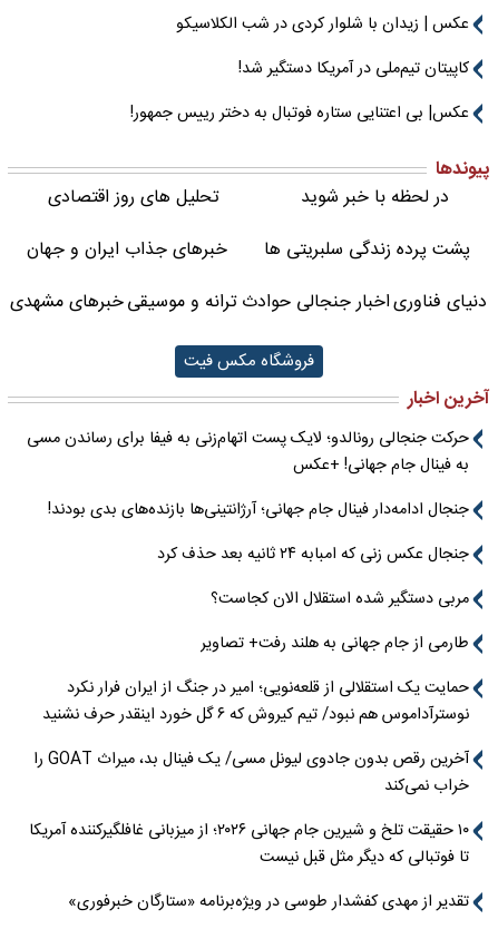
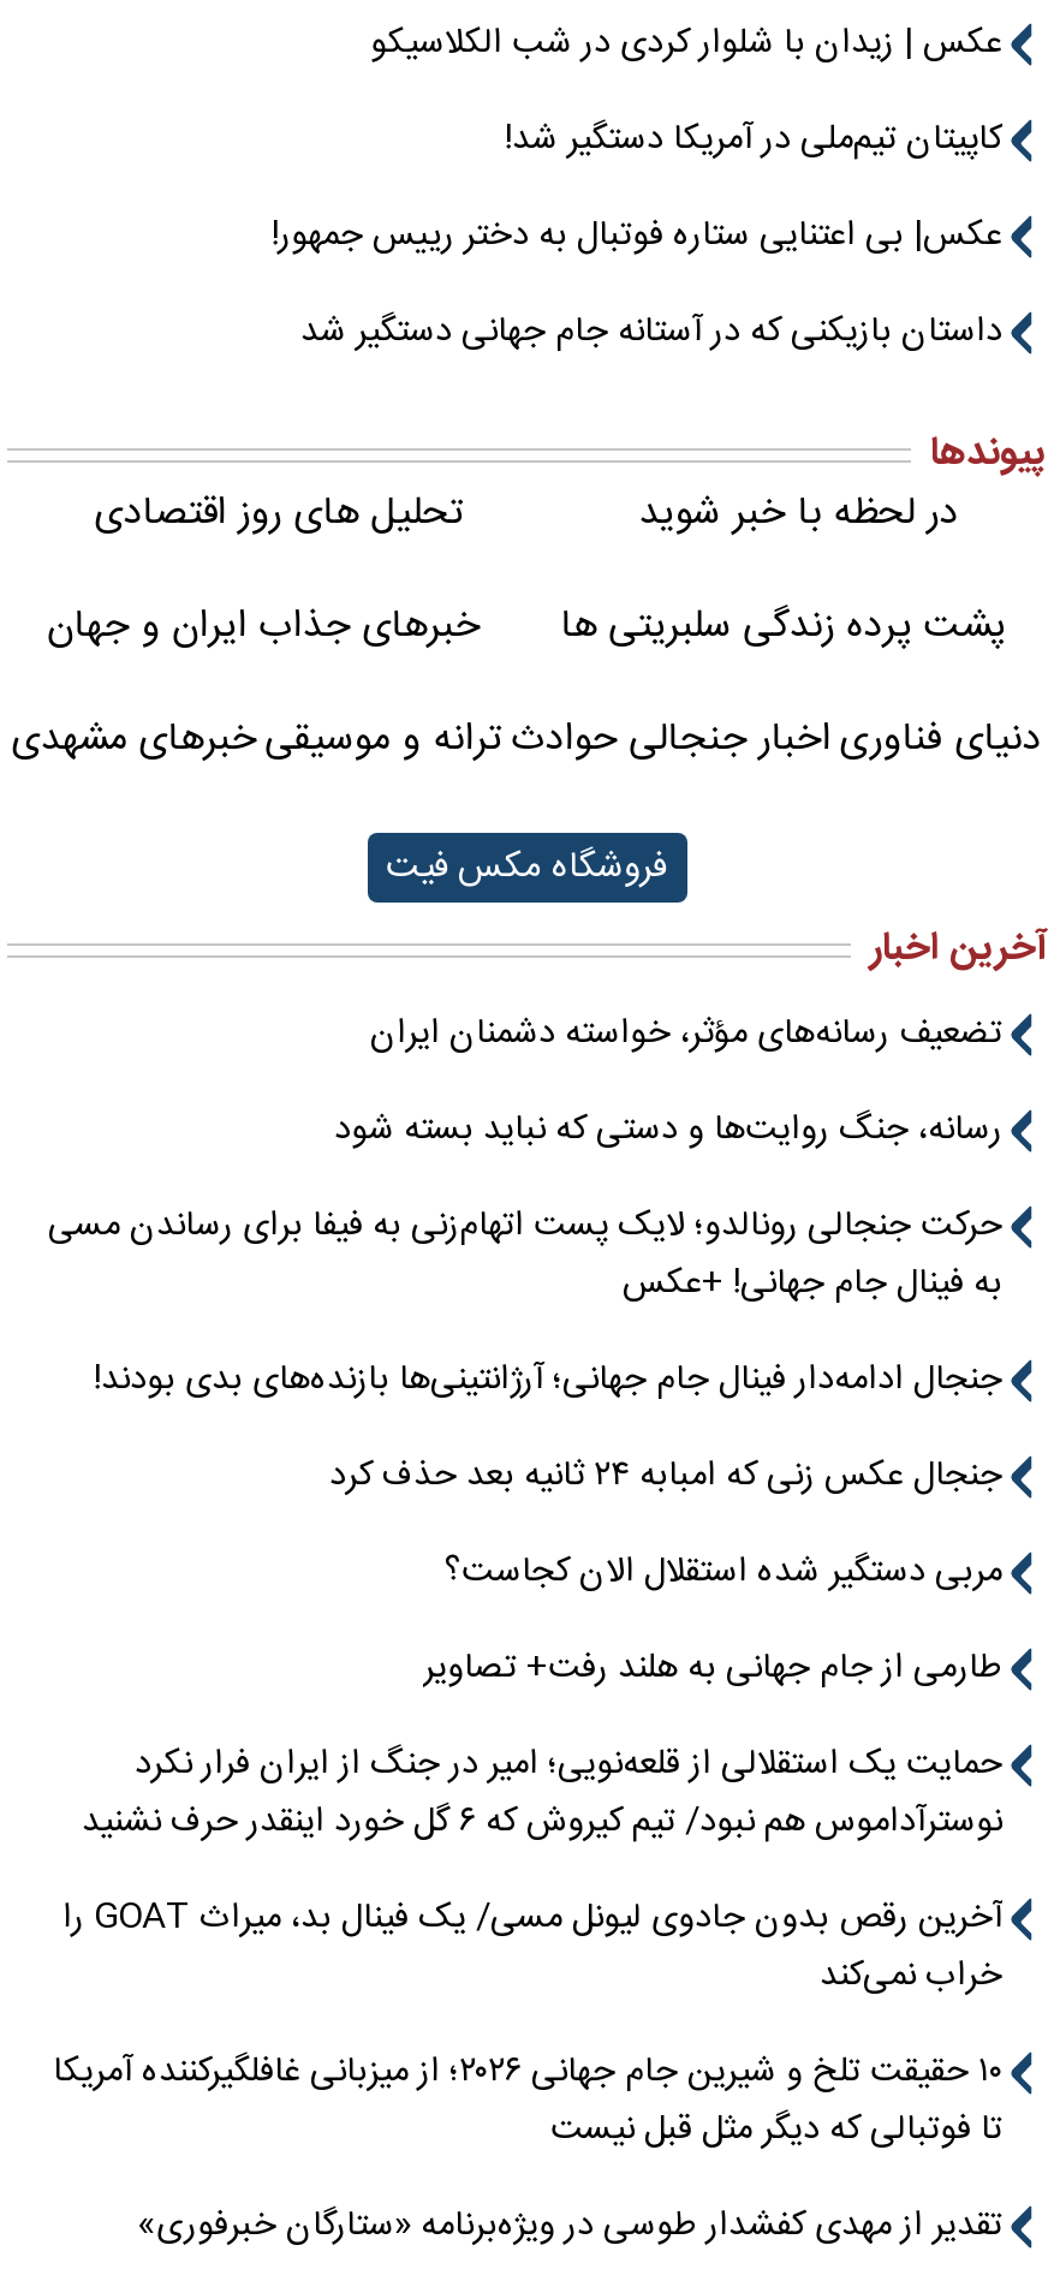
+ داستان بازیکنی که در آستانه جام جهانی دستگیر شد

+ تضعیف رسانه‌های مؤثر، خواسته دشمنان ایران
+ رسانه، جنگ روایت‌ها و دستی که نباید بسته شود
